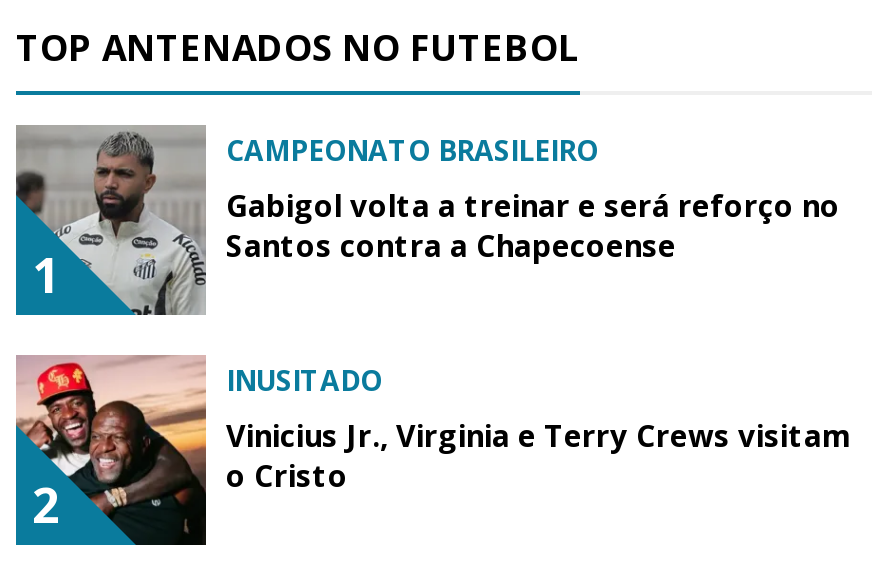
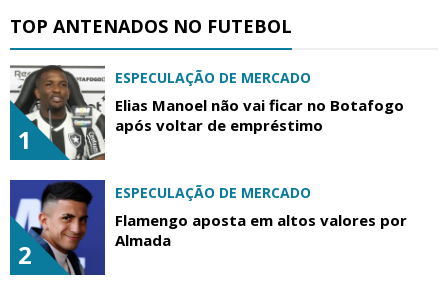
- [image]
- CAMPEONATO BRASILEIRO
- Gabigol volta a treinar e será reforço no
- Santos contra a Chapecoense
+ [image]
+ ESPECULAÇÃO DE MERCADO
+ Elias Manoel não vai ficar no Botafogo
+ após voltar de empréstimo

- [image]
- INUSITADO
- Vinicius Jr., Virginia e Terry Crews visitam
- o Cristo
+ [image]
+ ESPECULAÇÃO DE MERCADO
+ Flamengo aposta em altos valores por
+ Almada
